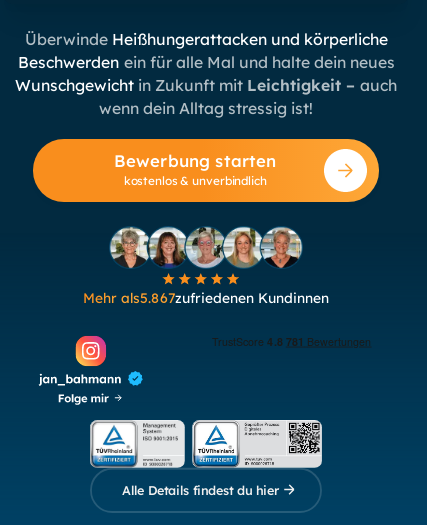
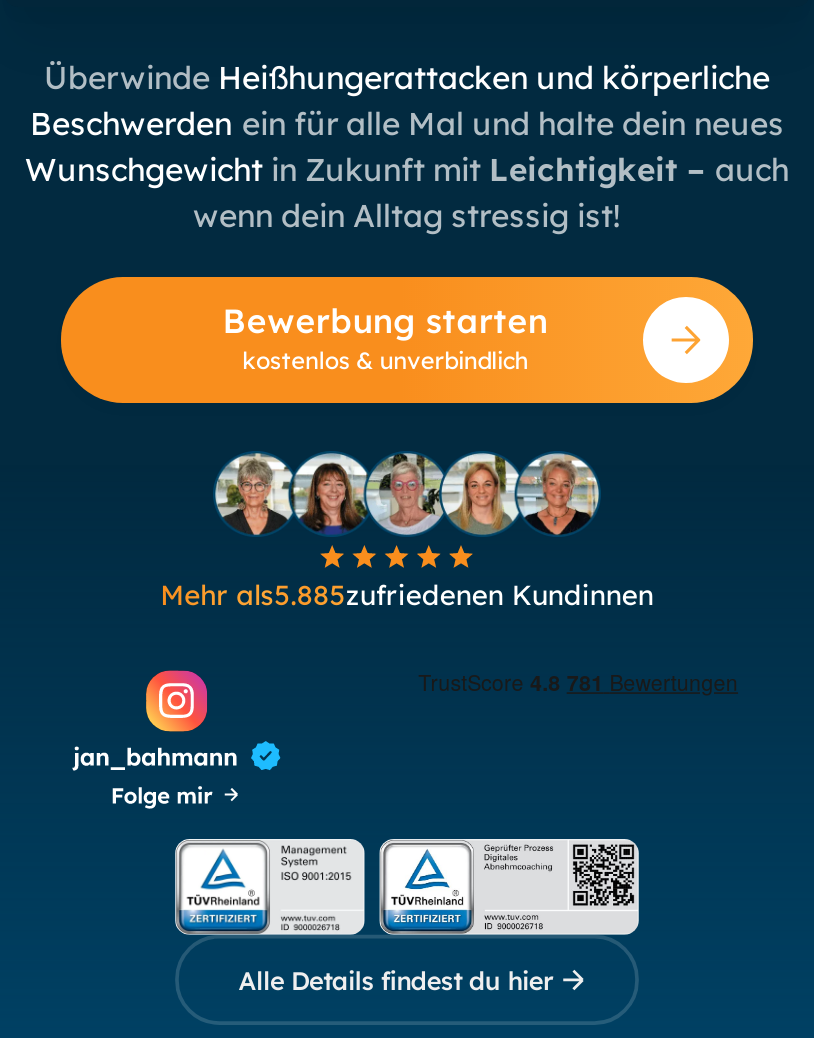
- Mehr als5.867zufriedenen Kundinnen
+ Mehr als5.885zufriedenen Kundinnen
